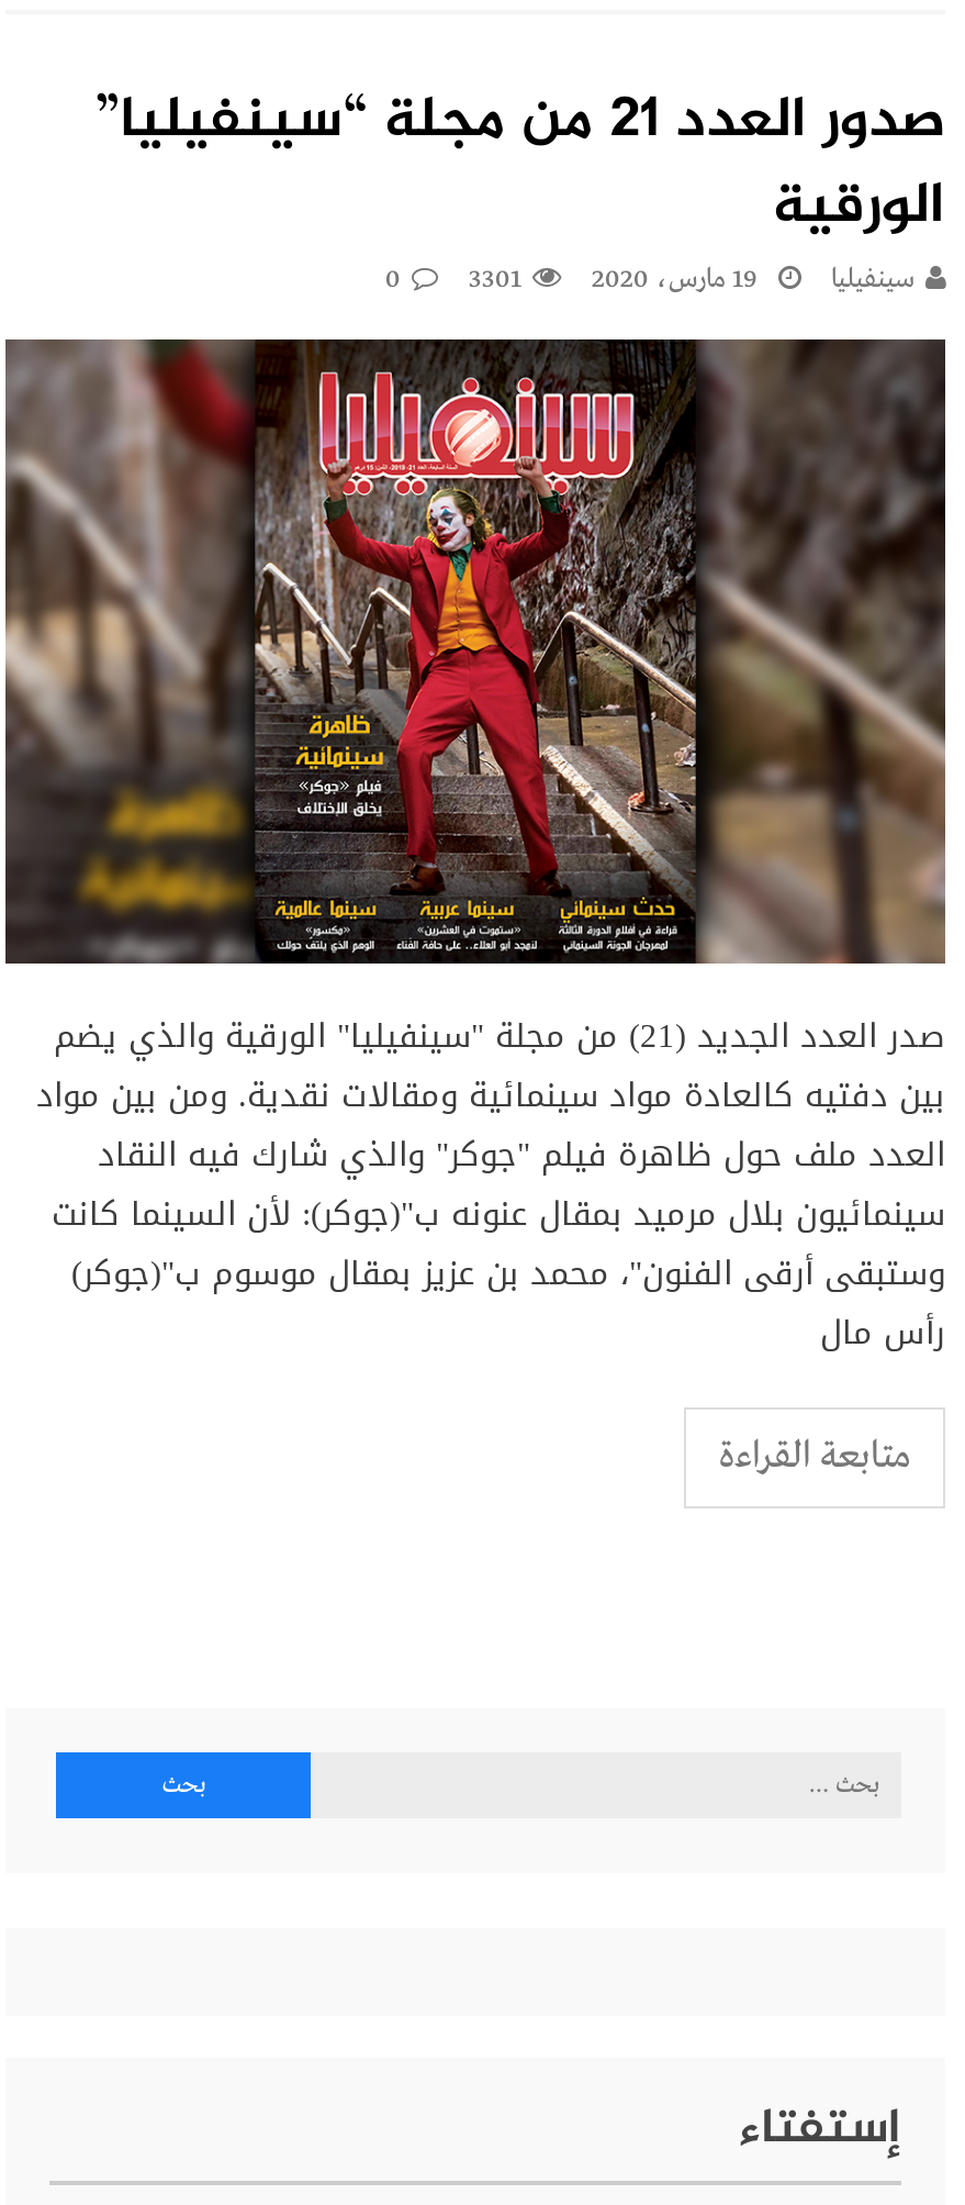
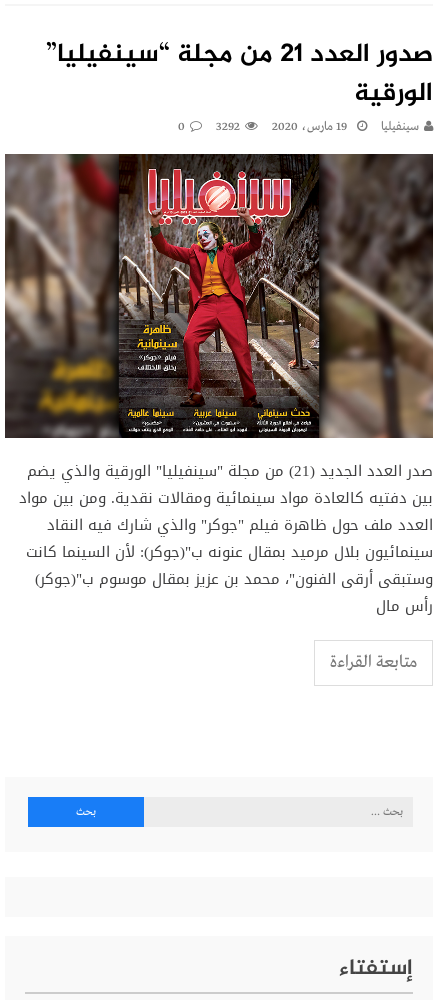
- 0 3301
+ 0 3292
